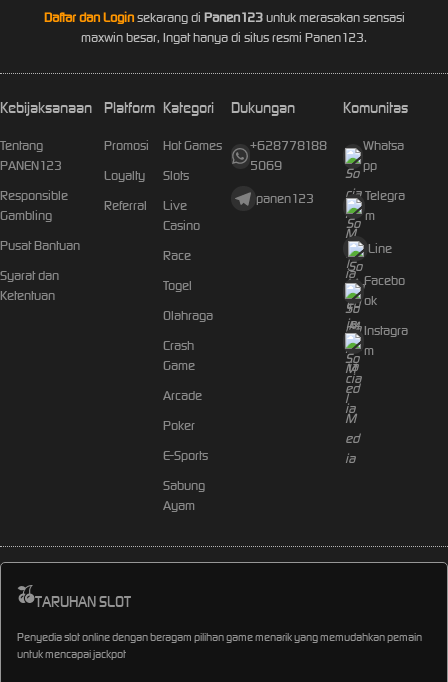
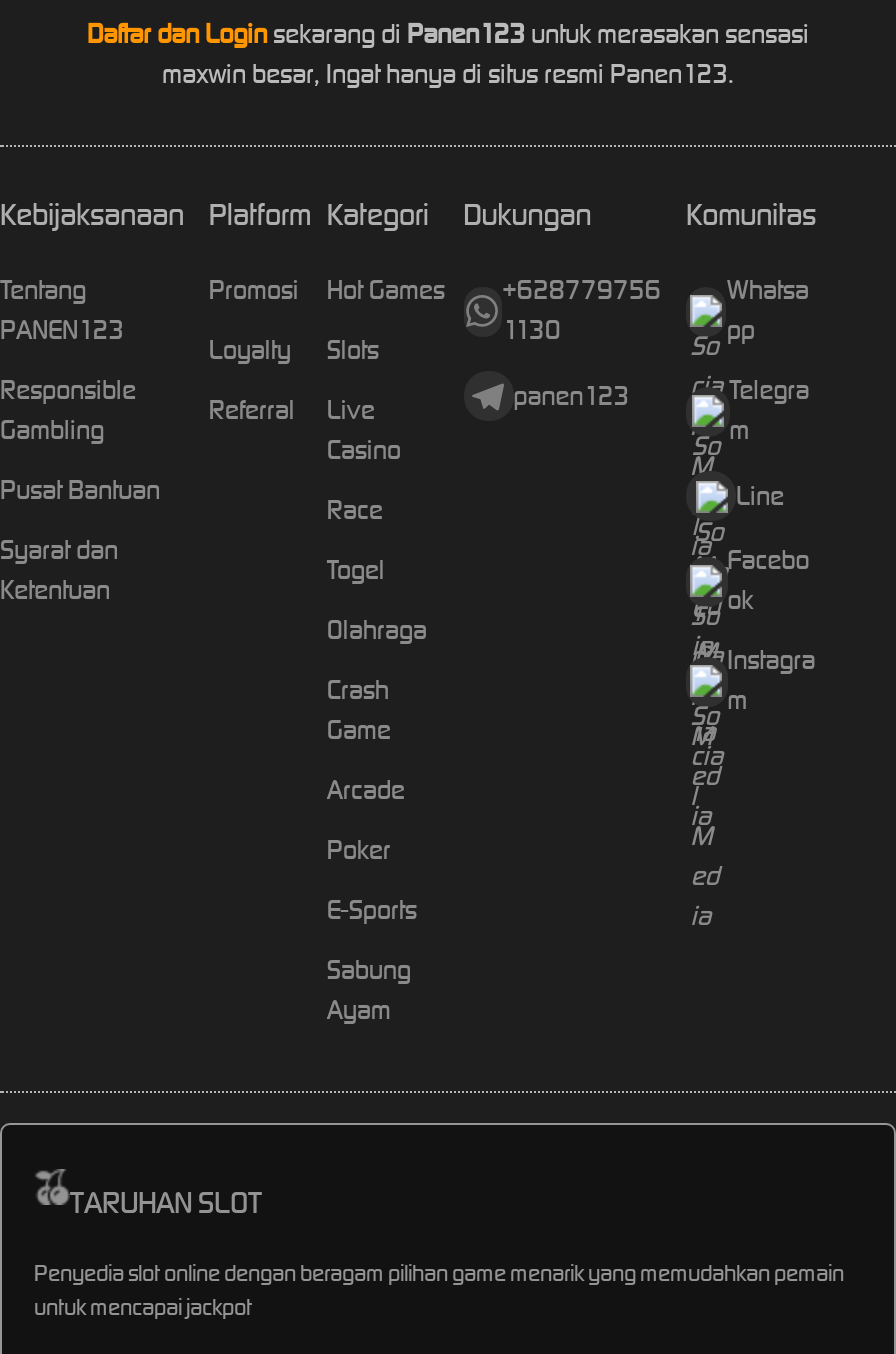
- +628778188
+ +628779756

- 5069
+ 1130
